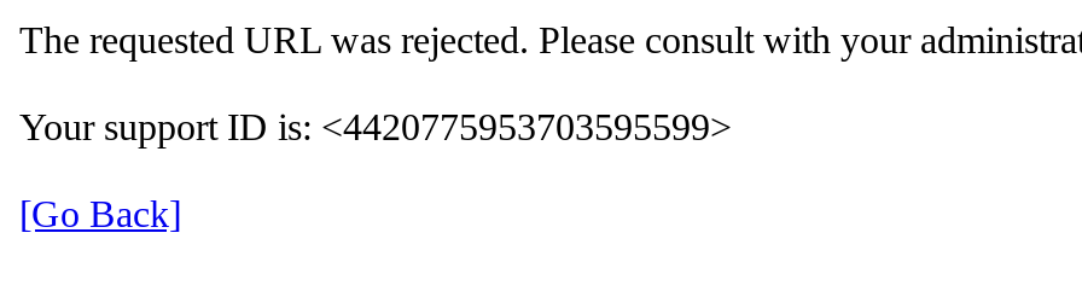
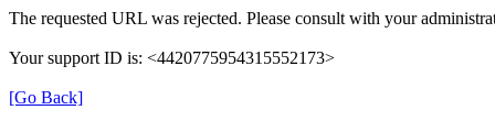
- Your support ID is: <4420775953703595599>
+ Your support ID is: <4420775954315552173>
